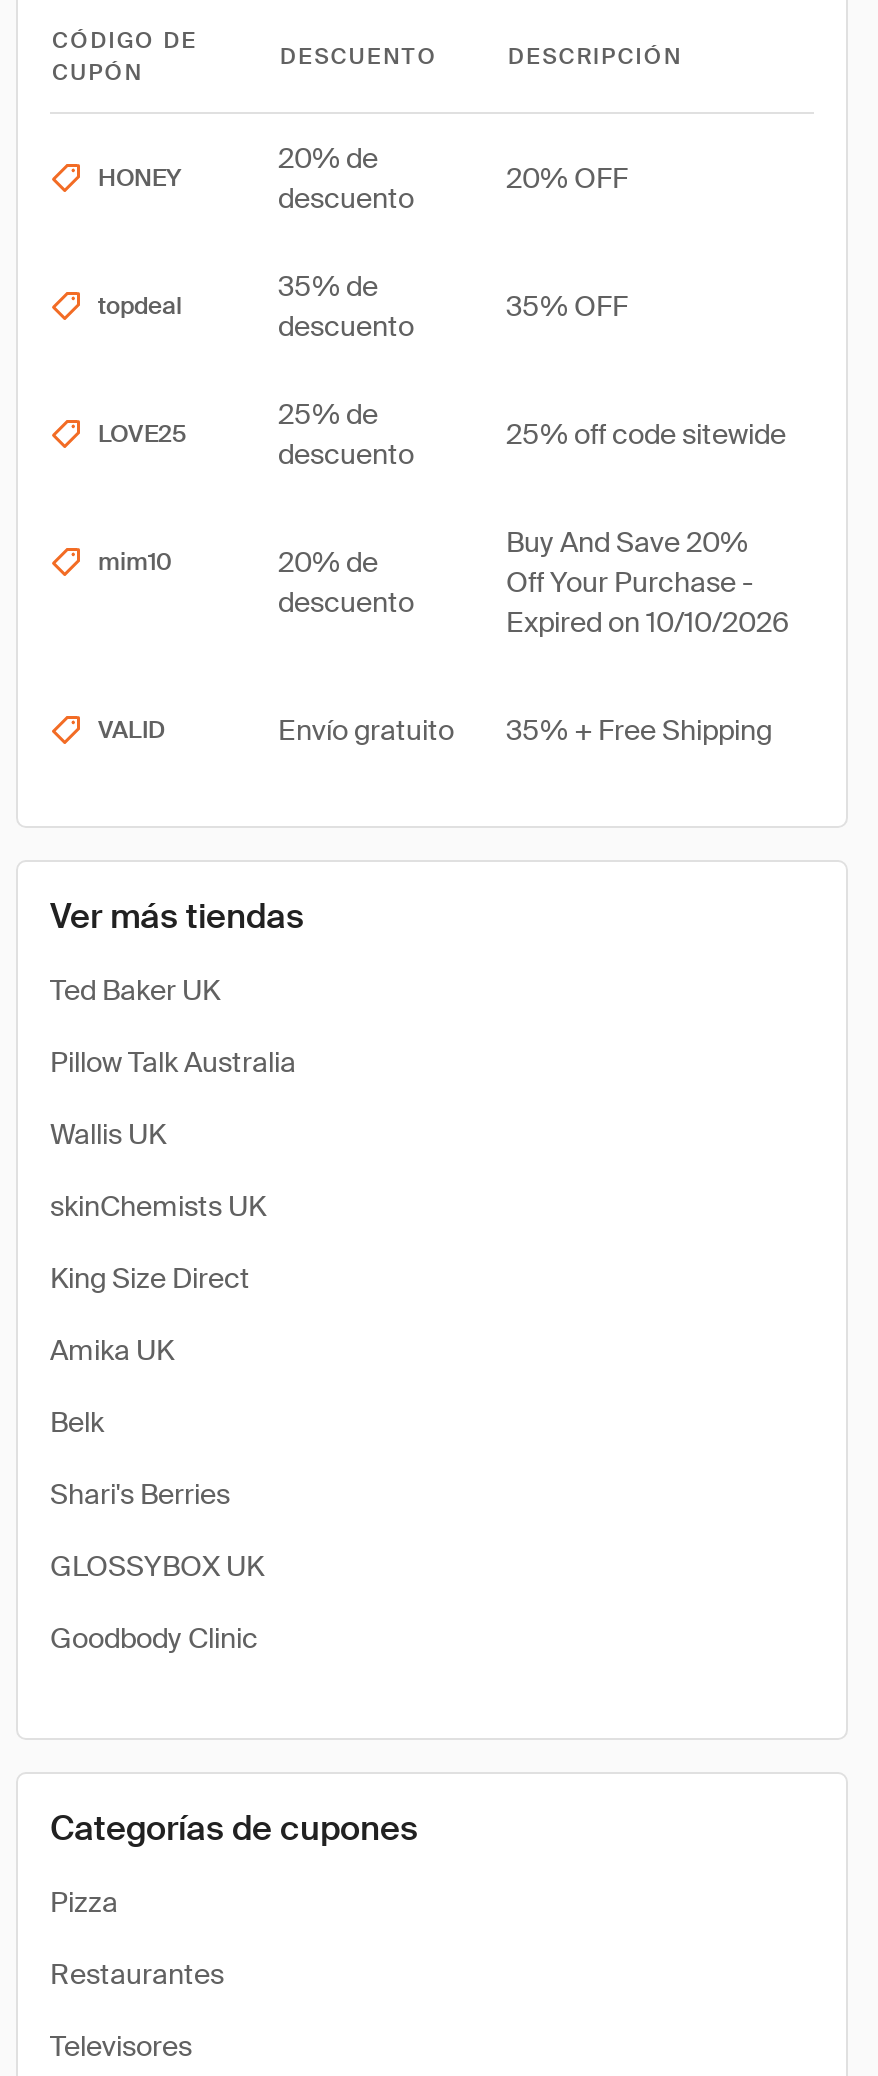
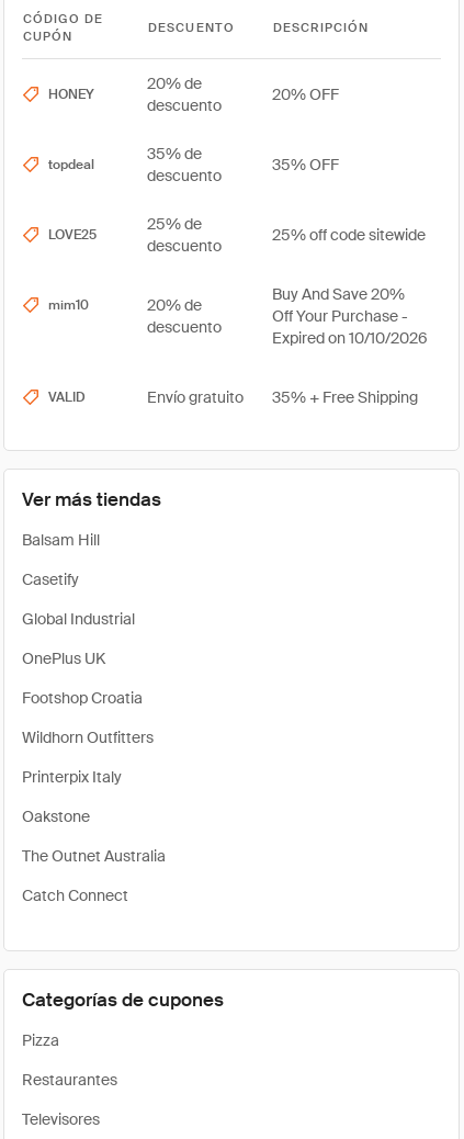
- Ted Baker UK
+ Balsam Hill

- Pillow Talk Australia
+ Casetify

- Wallis UK
+ Global Industrial

- skinChemists UK
+ OnePlus UK

- King Size Direct
+ Footshop Croatia

- Amika UK
+ Wildhorn Outfitters

- Belk
+ Printerpix Italy

- Shari's Berries
+ Oakstone

- GLOSSYBOX UK
+ The Outnet Australia

- Goodbody Clinic
+ Catch Connect
